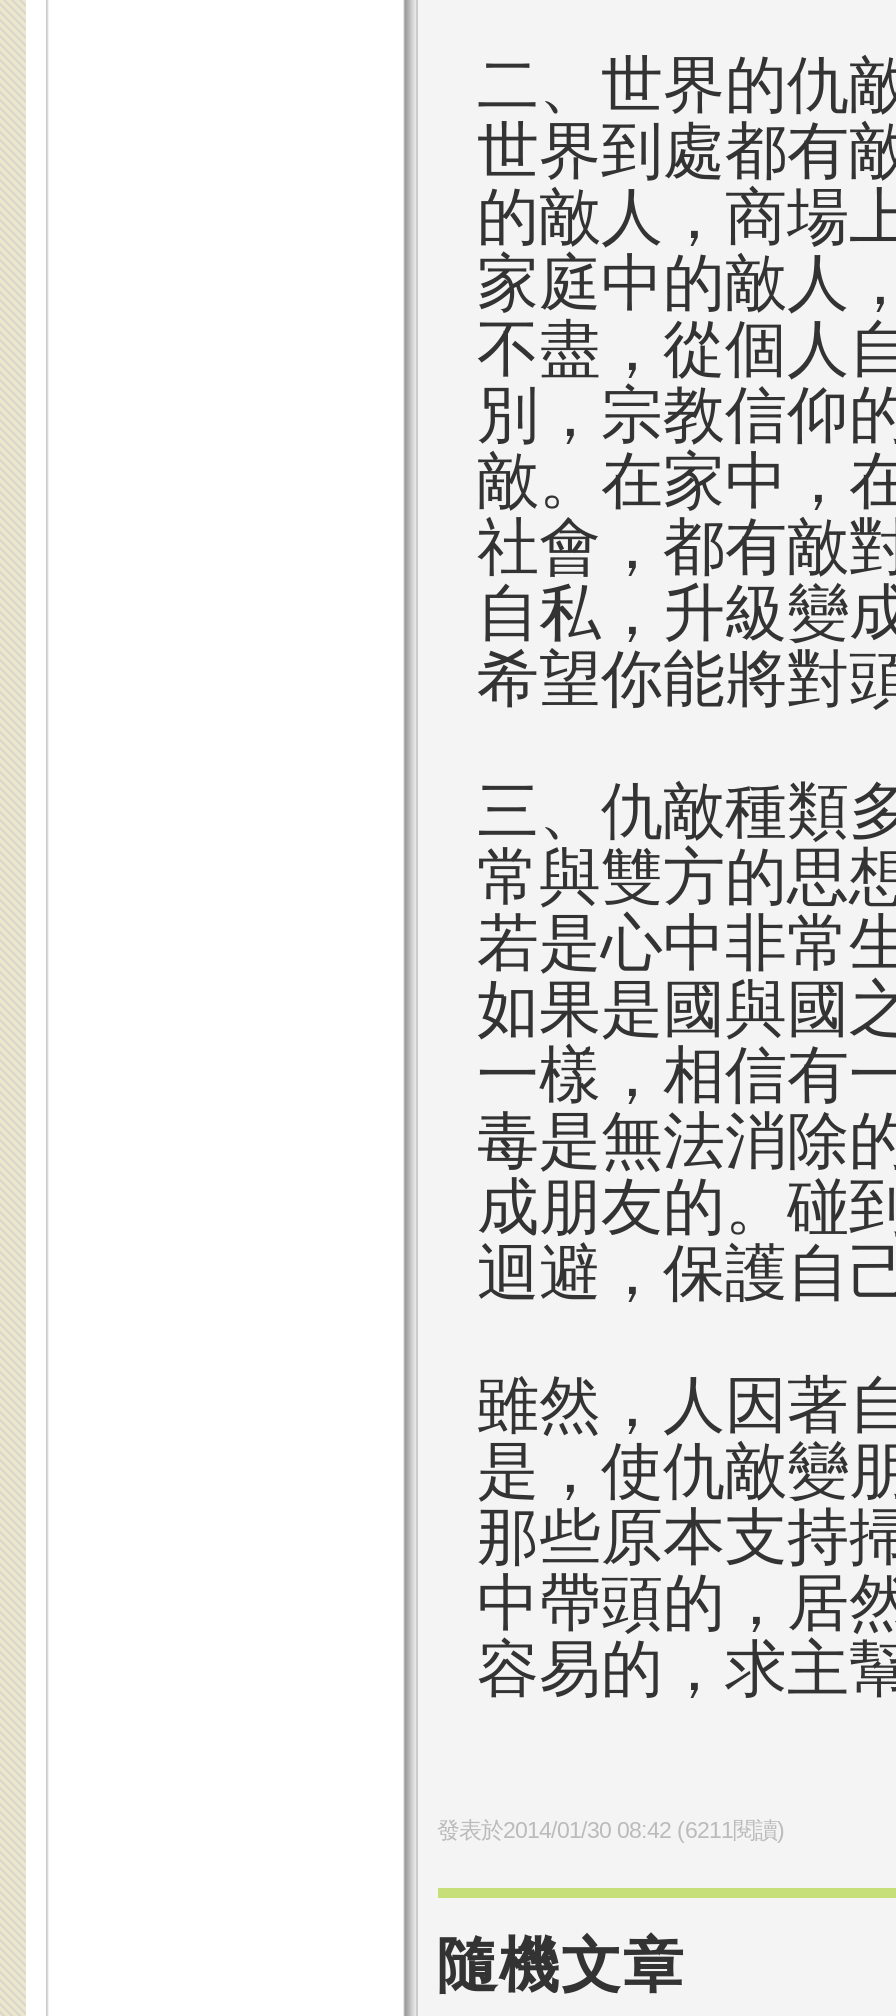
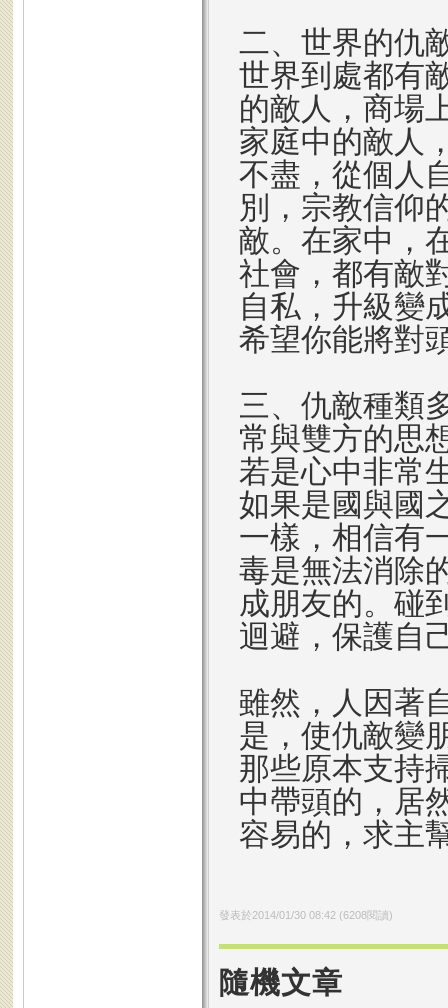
- 發表於2014/01/30 08:42 (6211閱讀)
+ 發表於2014/01/30 08:42 (6208閱讀)
